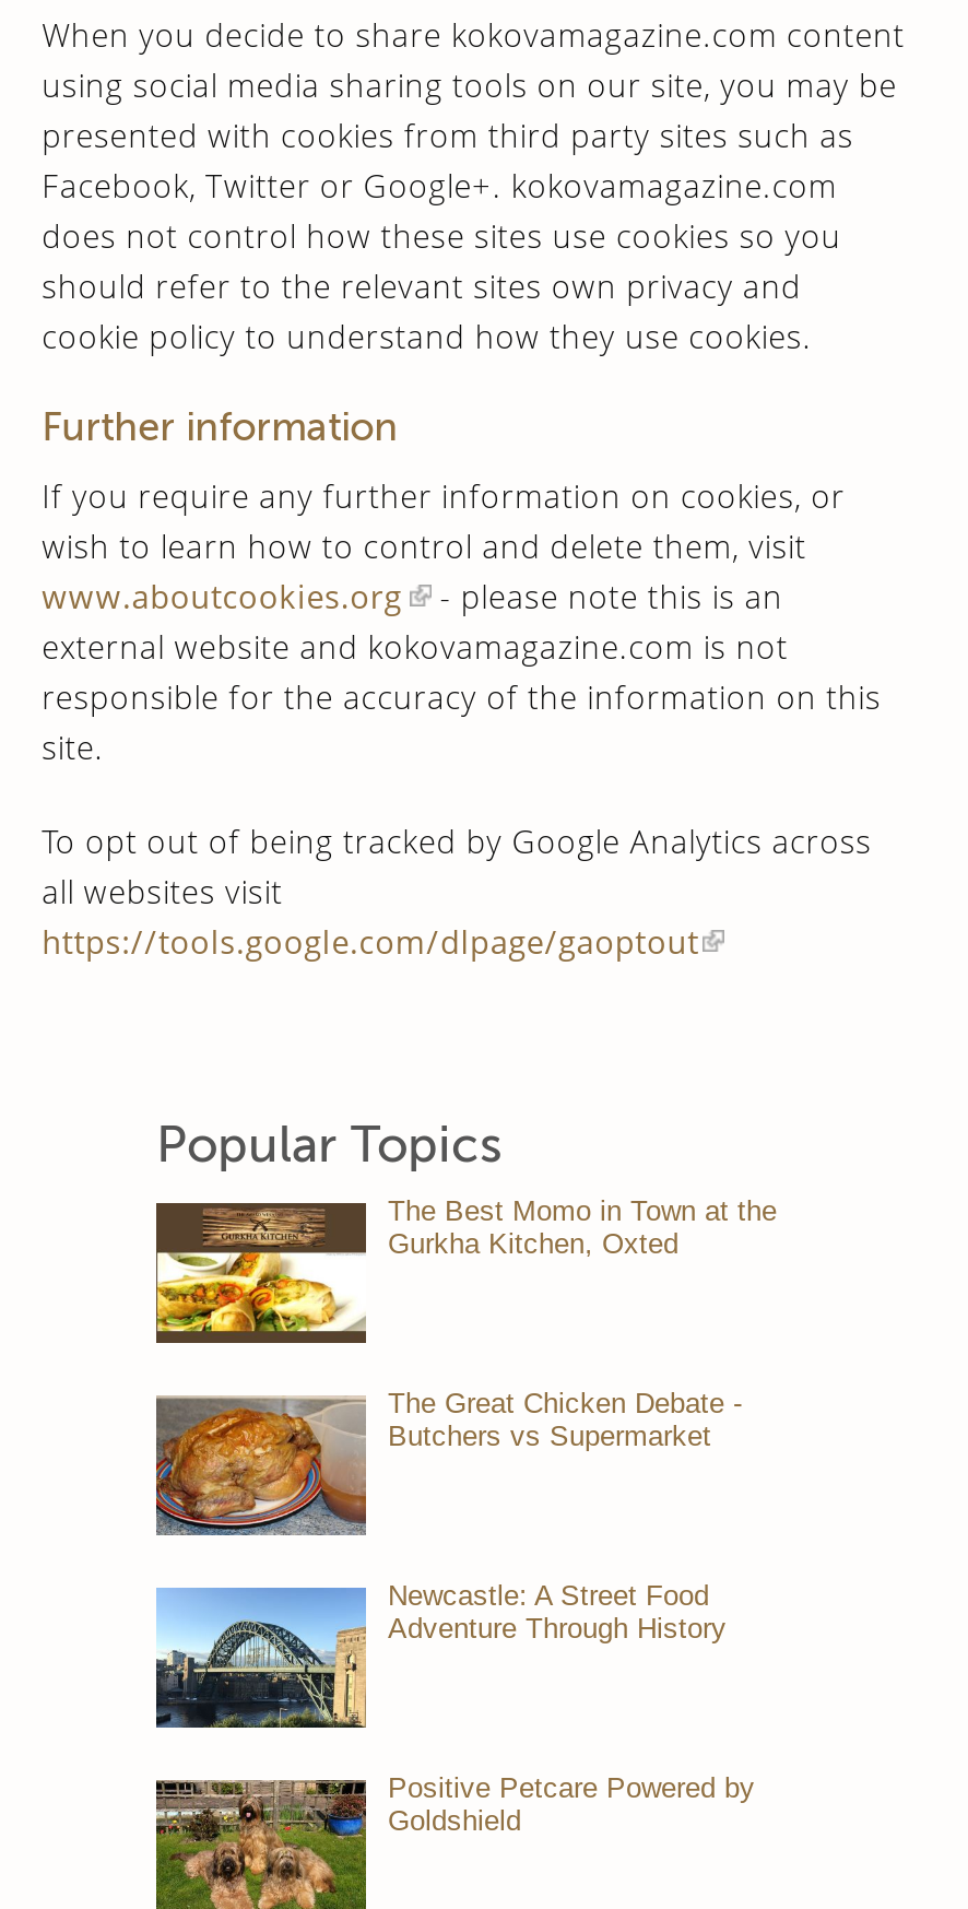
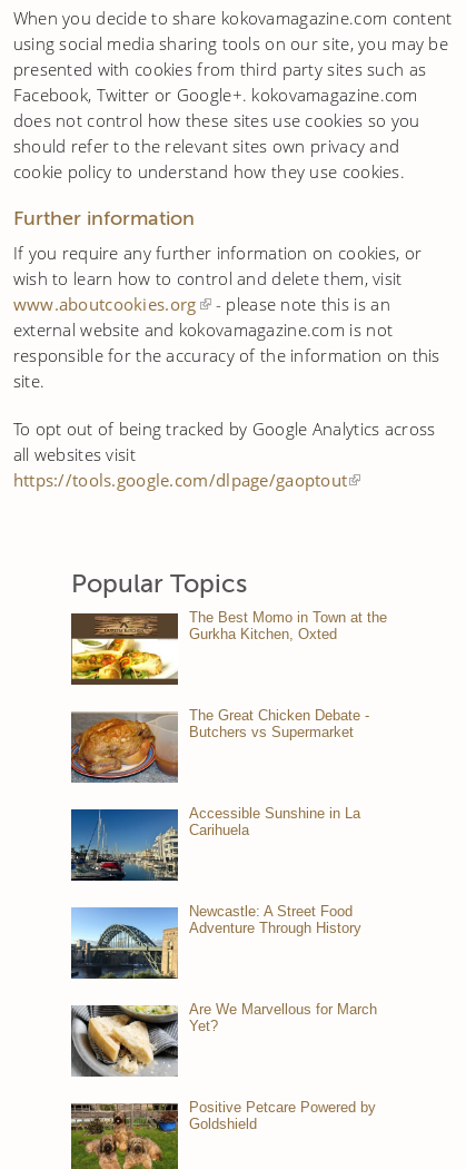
+ [image]
+ Accessible Sunshine in La
+ Carihuela

+ [image]
+ Are We Marvellous for March
+ Yet?
